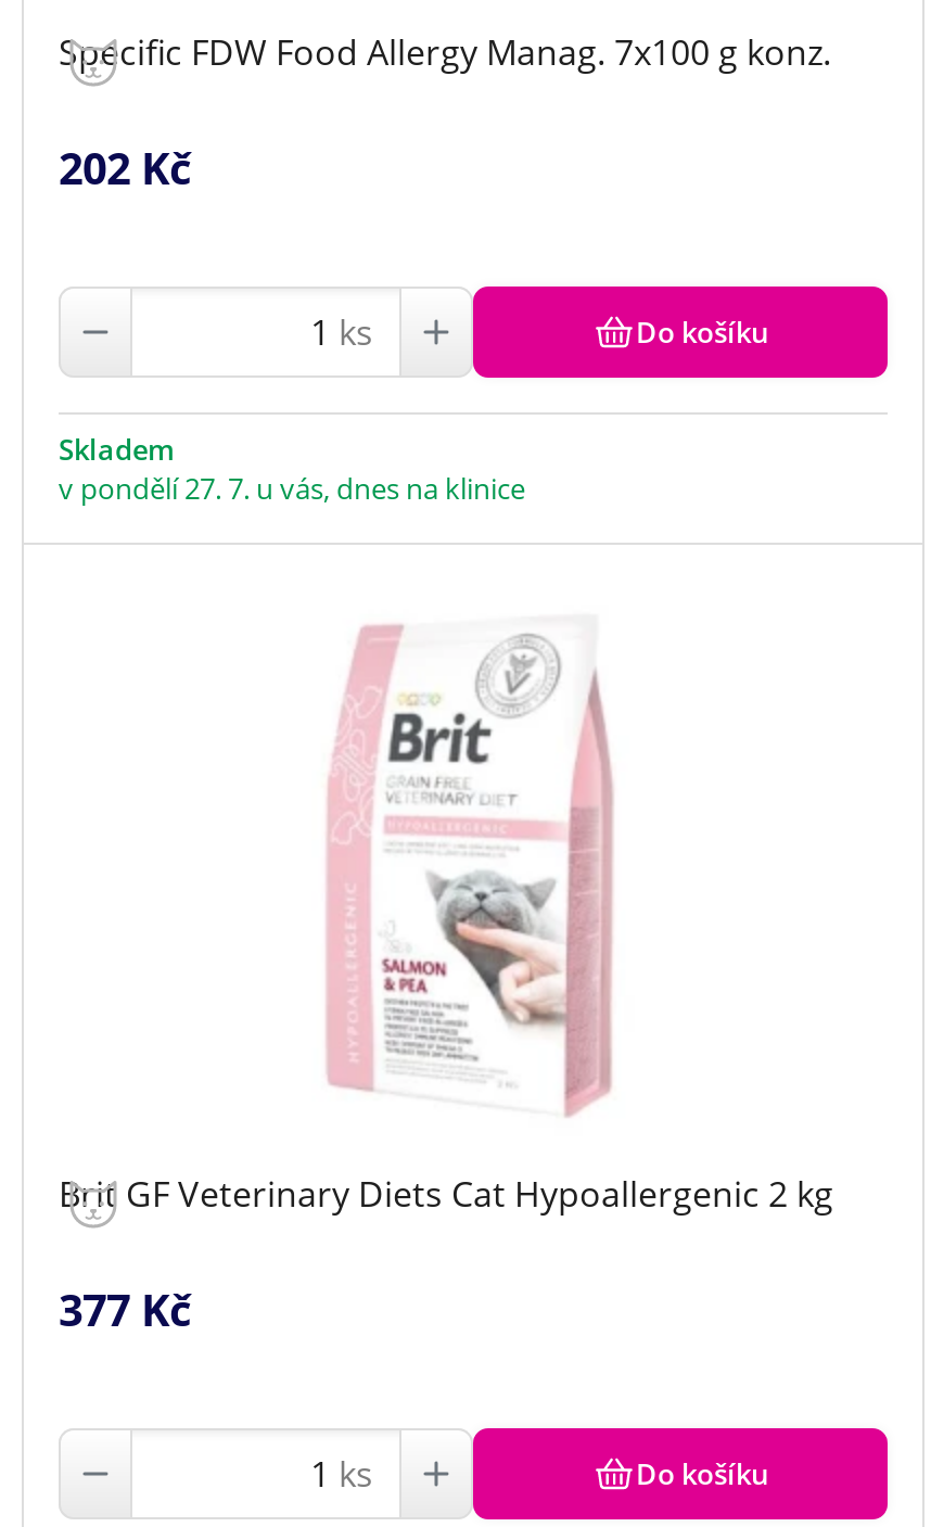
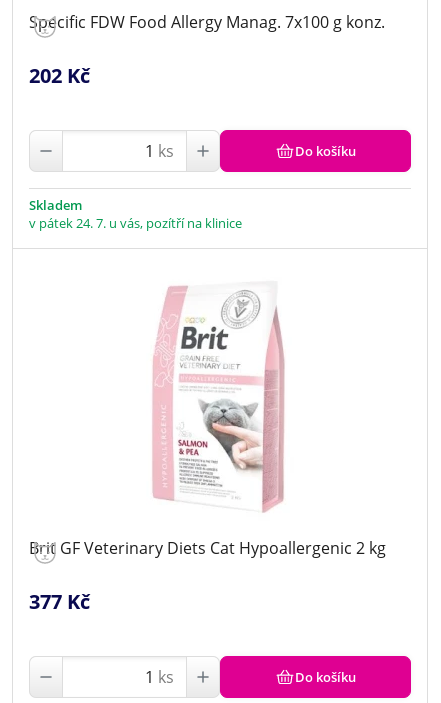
- v pondělí 27. 7. u vás, dnes na klinice
+ v pátek 24. 7. u vás, pozítří na klinice
